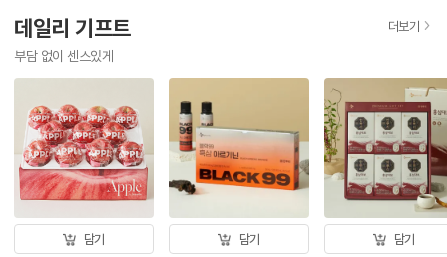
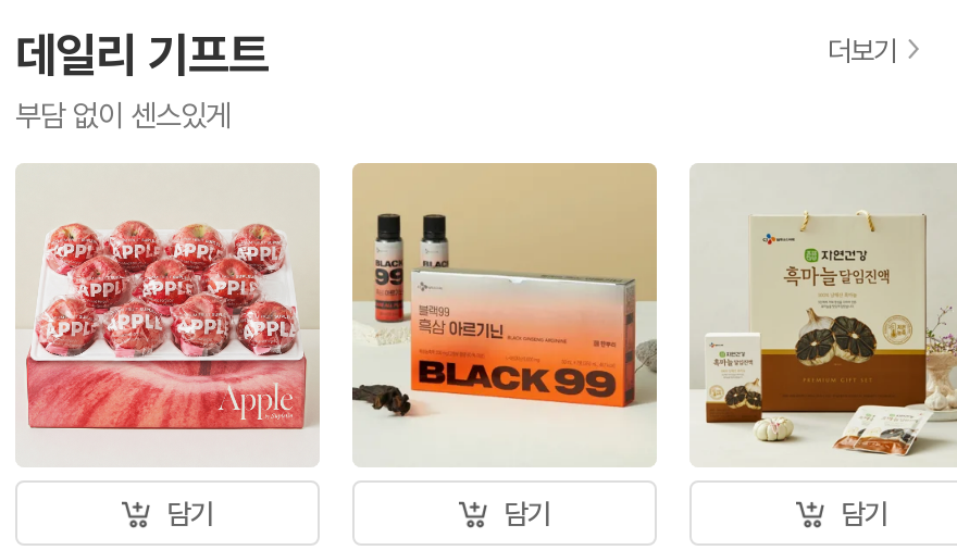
- [image]
+ [image]
